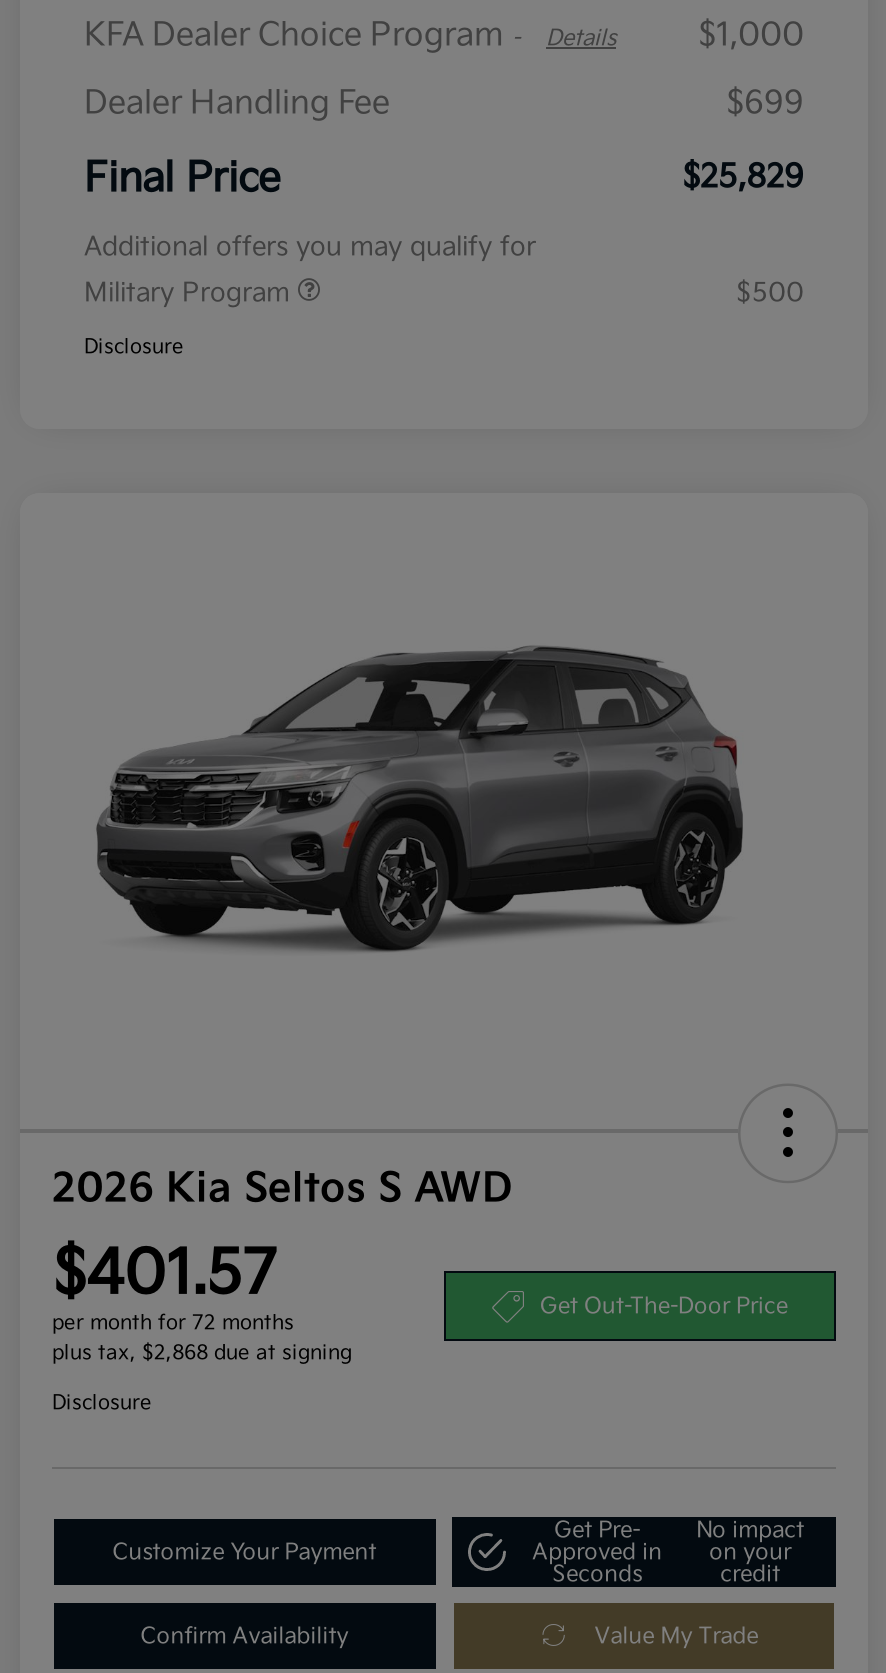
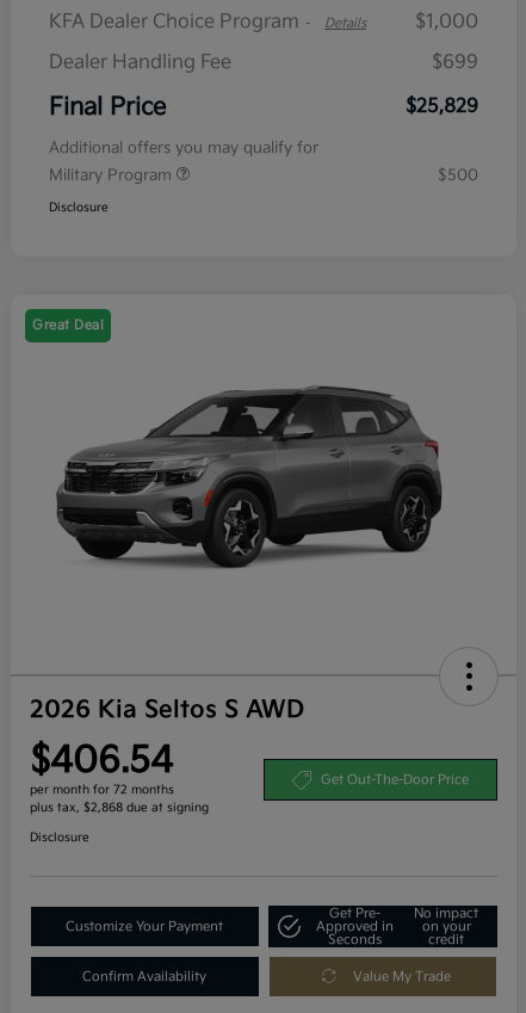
+ Great Deal

- $401.57
+ $406.54
